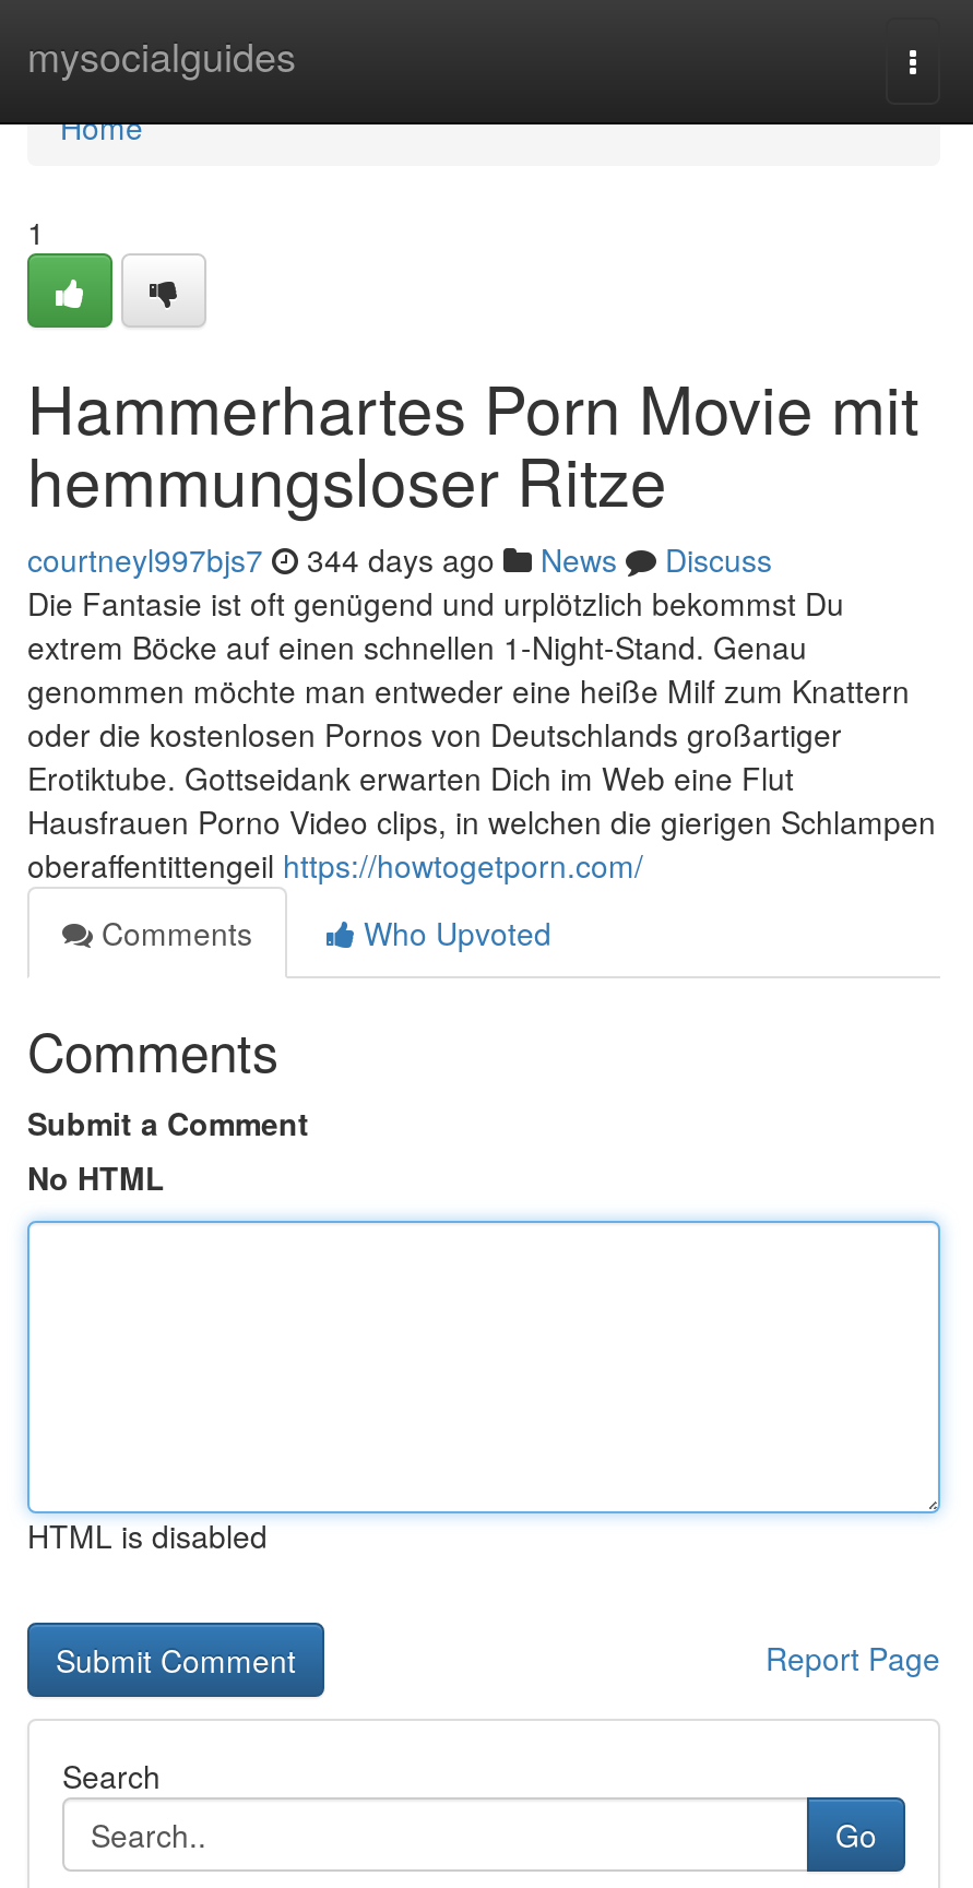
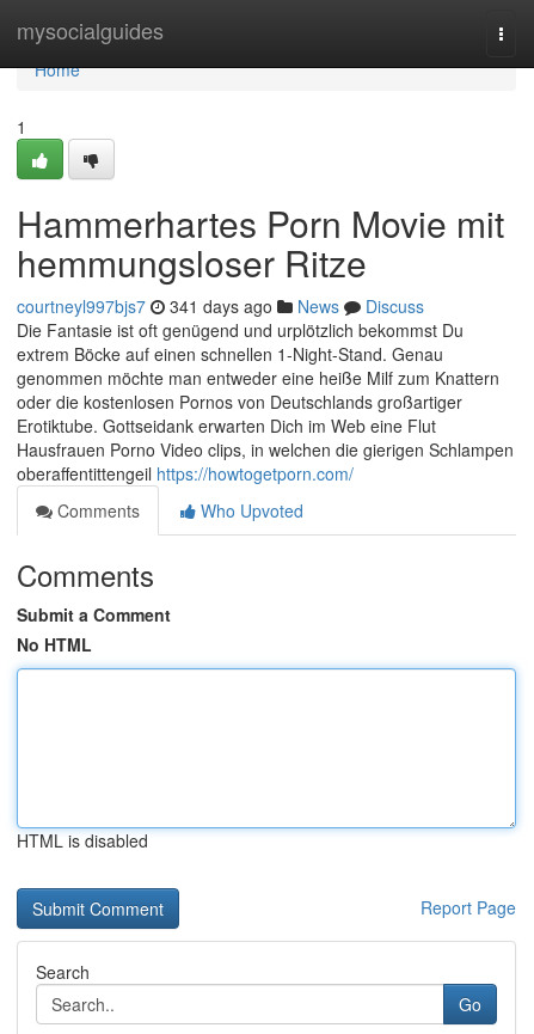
- courtneyl997bjs7 344 days ago News Discuss
+ courtneyl997bjs7 341 days ago News Discuss
